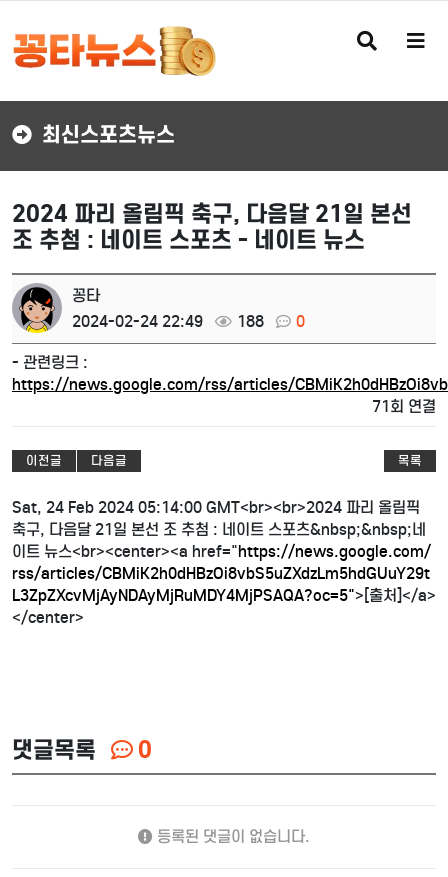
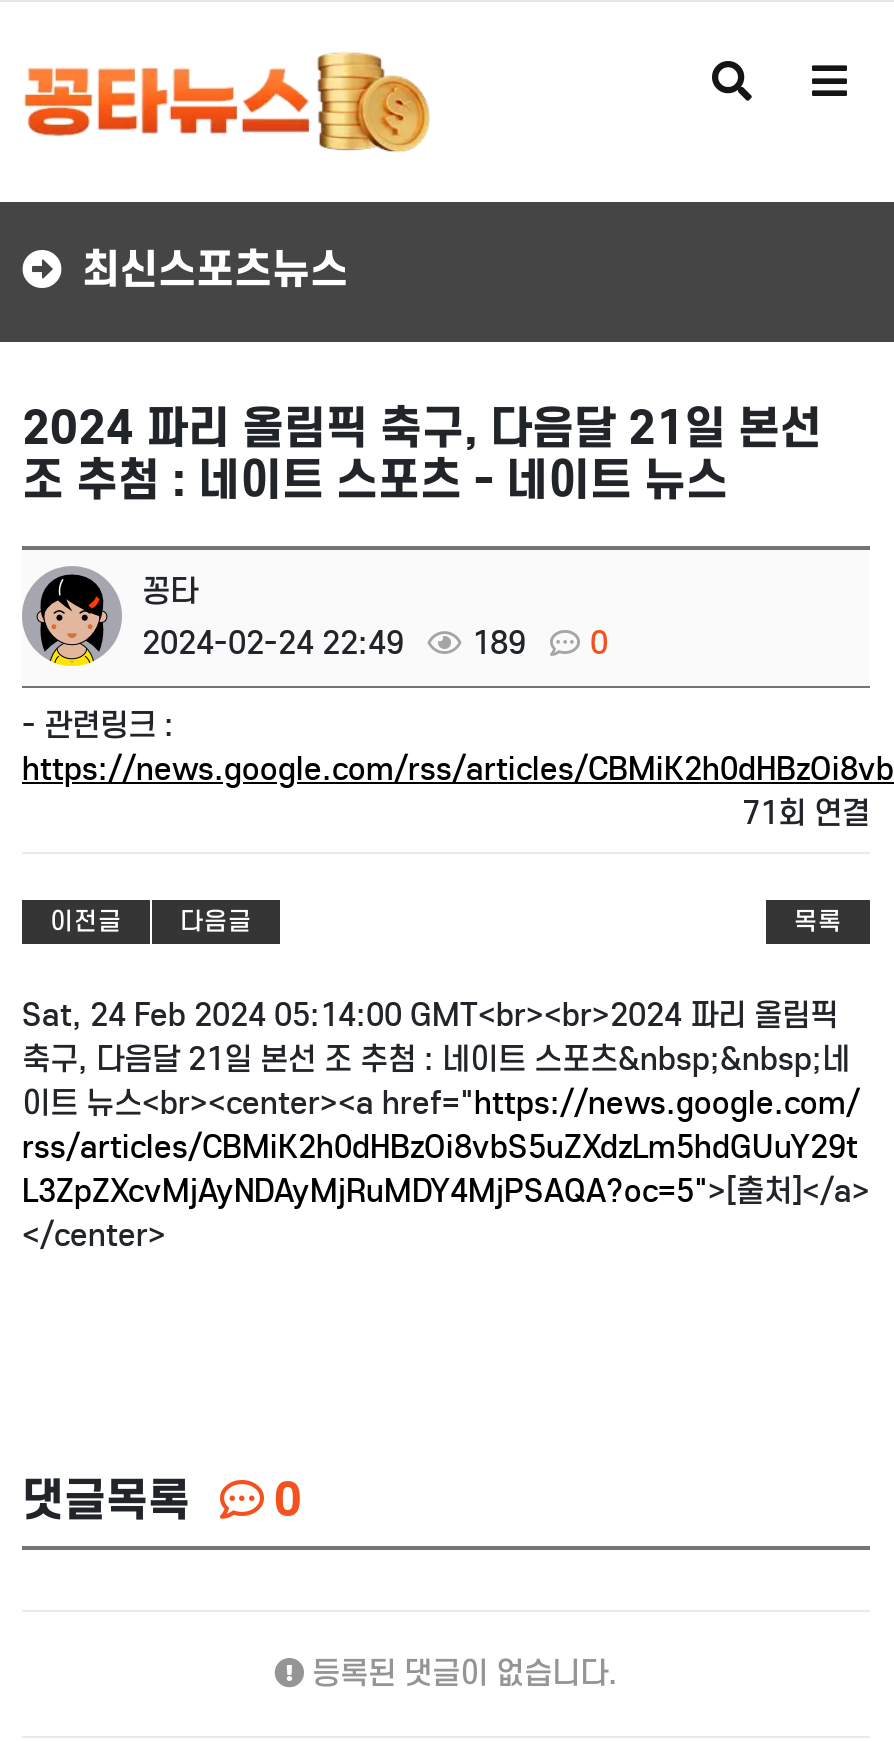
- 2024-02-24 22:49 188 0
+ 2024-02-24 22:49 189 0
